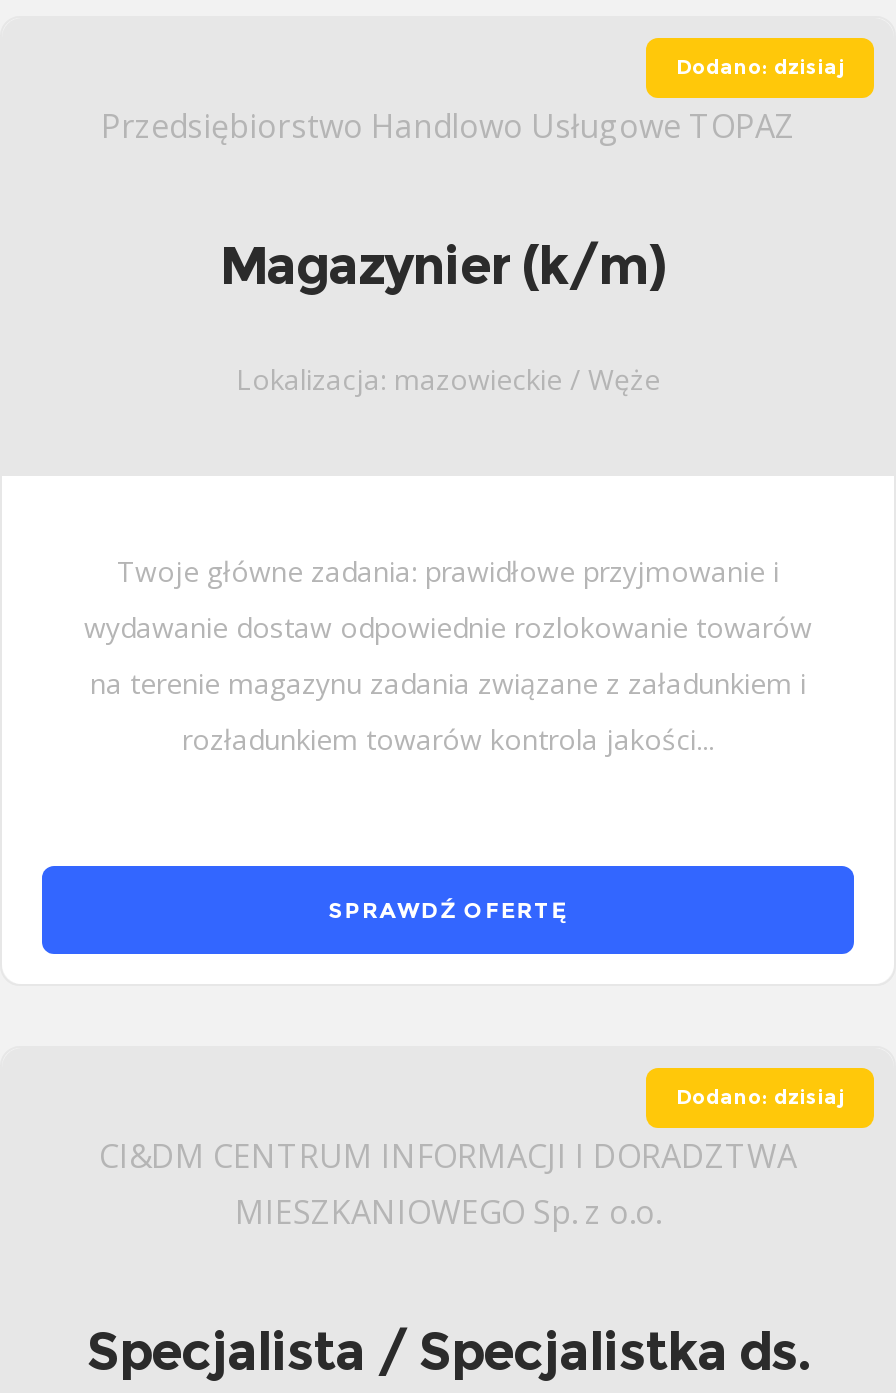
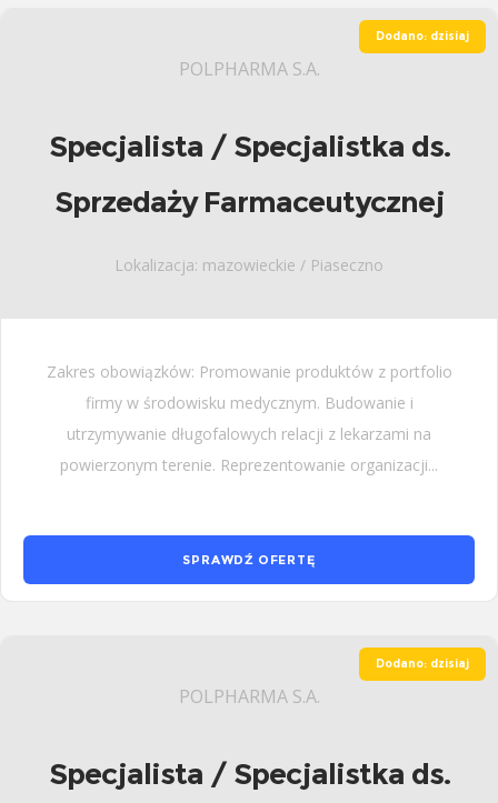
- Przedsiębiorstwo Handlowo Usługowe TOPAZ
- Magazynier (k/m)
- Lokalizacja: mazowieckie / Węże
+ POLPHARMA S.A.
+ Specjalista / Specjalistka ds.
+ Sprzedaży Farmaceutycznej
+ Lokalizacja: mazowieckie / Piaseczno

- Twoje główne zadania: prawidłowe przyjmowanie i
- wydawanie dostaw odpowiednie rozlokowanie towarów
- na terenie magazynu zadania związane z załadunkiem i
- rozładunkiem towarów kontrola jakości...
+ Zakres obowiązków: Promowanie produktów z portfolio
+ firmy w środowisku medycznym. Budowanie i
+ utrzymywanie długofalowych relacji z lekarzami na
+ powierzonym terenie. Reprezentowanie organizacji...

moved down: SPRAWDŹ OFERTĘ | Dodano: dzisiaj

- CI&DM CENTRUM INFORMACJI I DORADZTWA
- MIESZKANIOWEGO Sp. z o.o.
+ POLPHARMA S.A.
